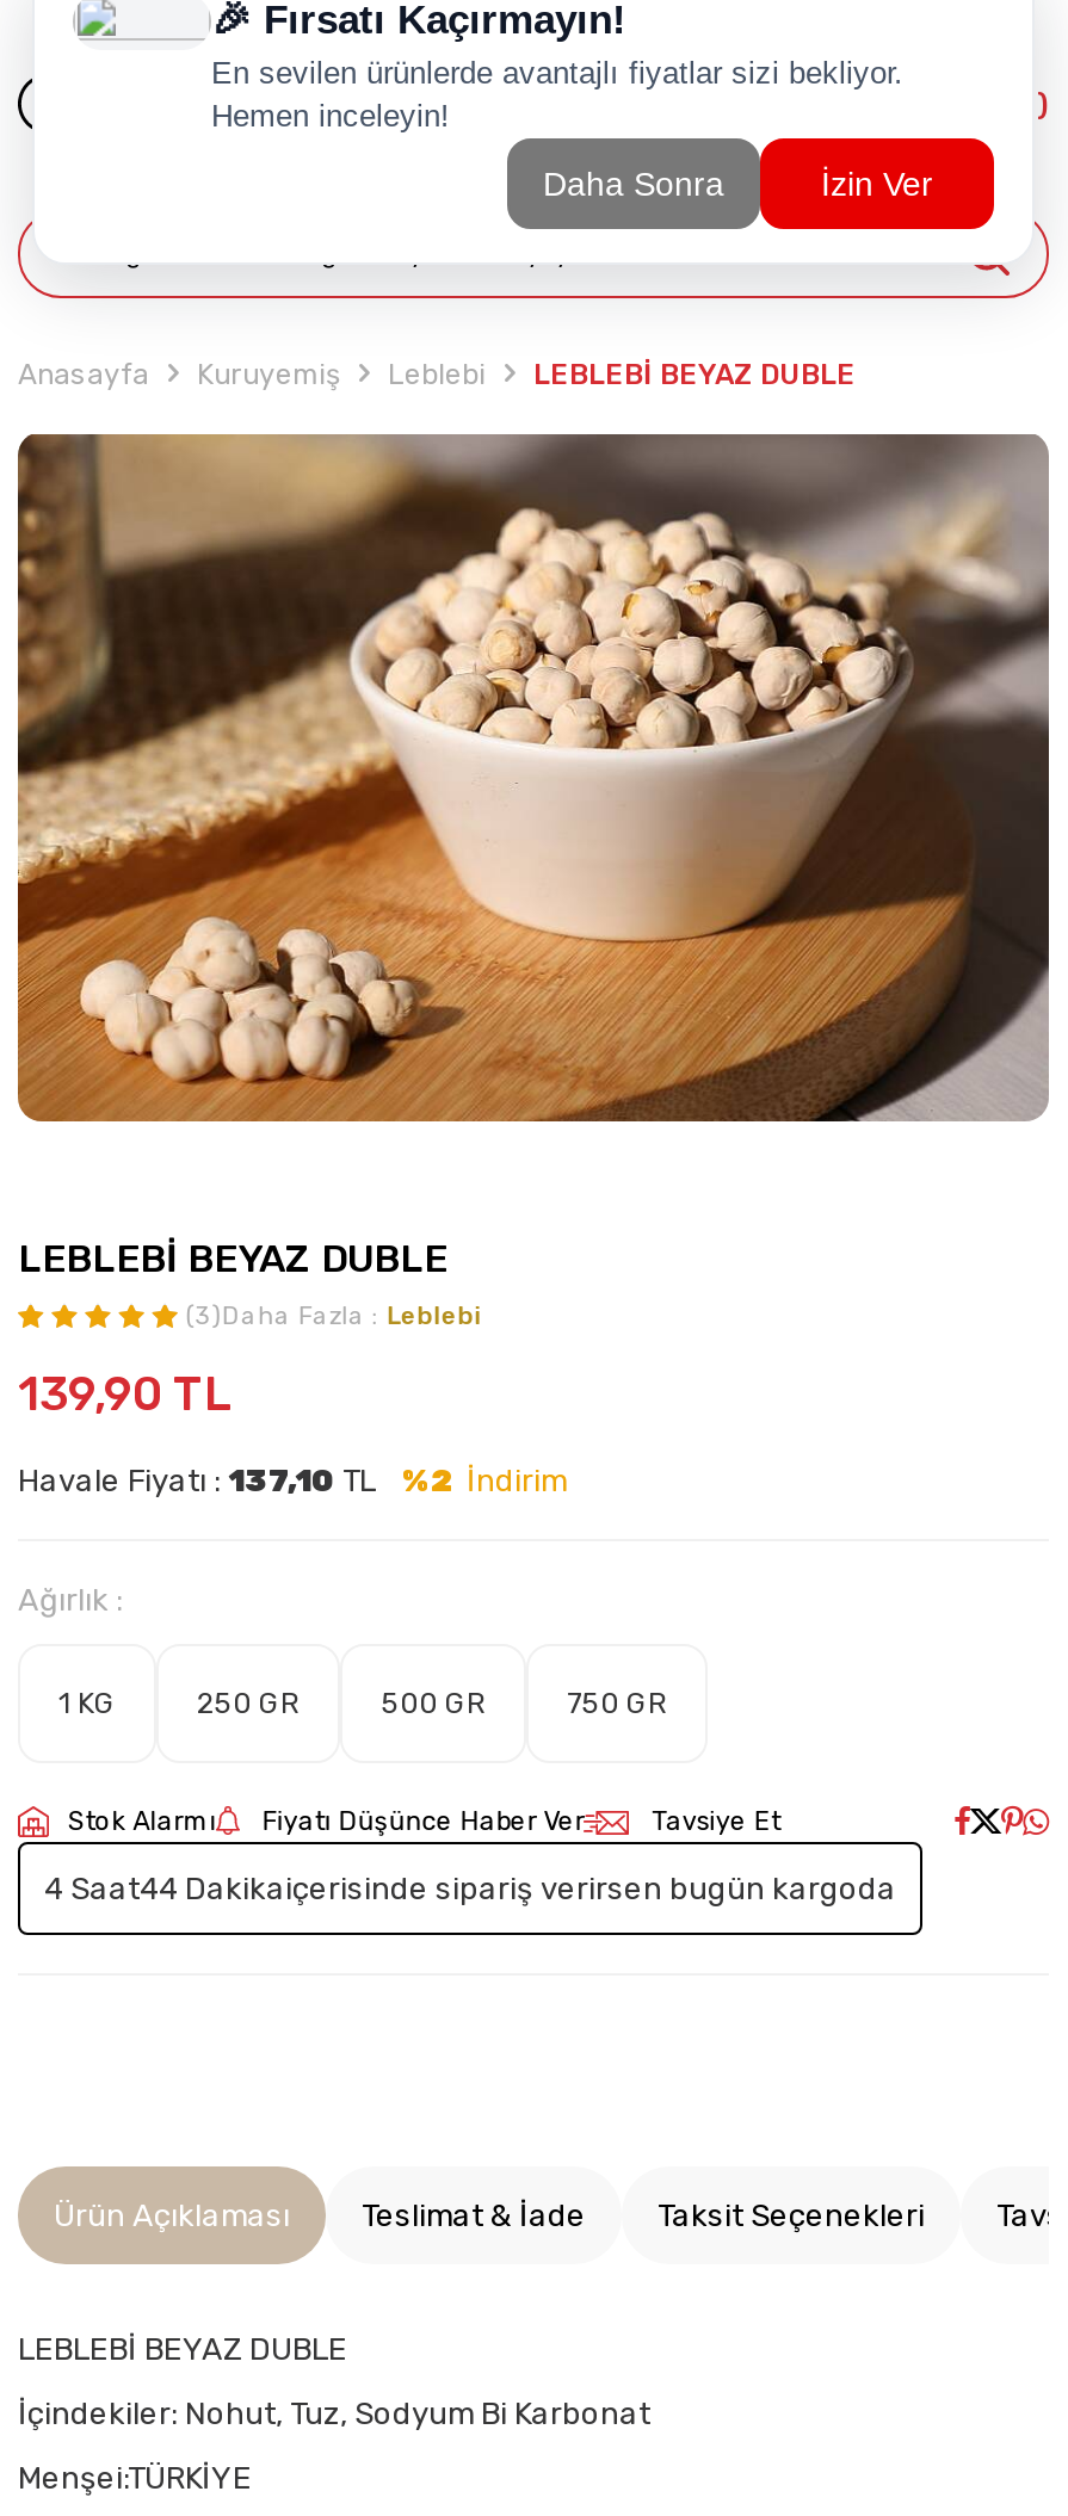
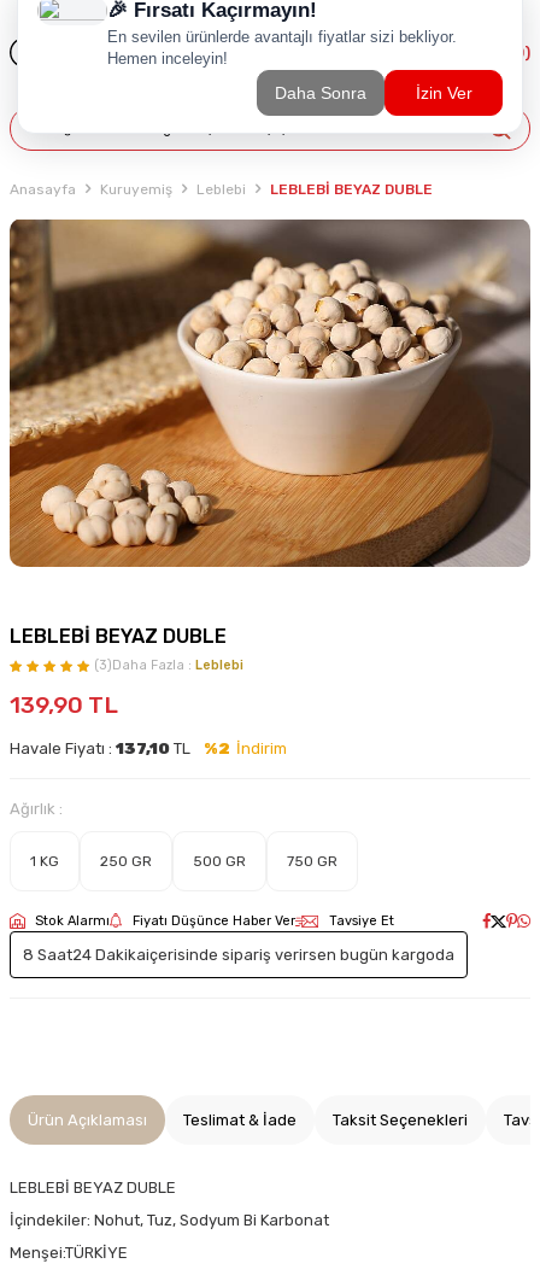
- 4 Saat44 Dakikaiçerisinde sipariş verirsen bugün kargoda
+ 8 Saat24 Dakikaiçerisinde sipariş verirsen bugün kargoda
